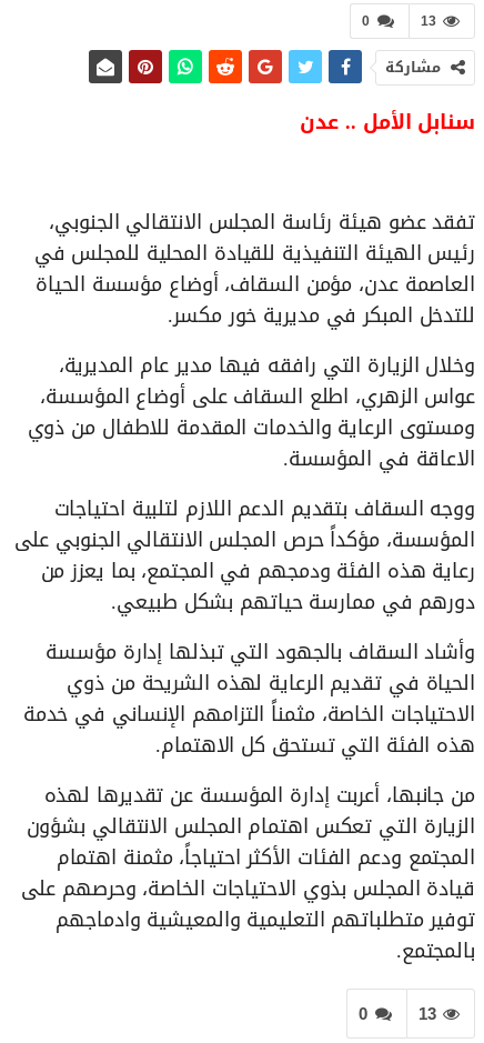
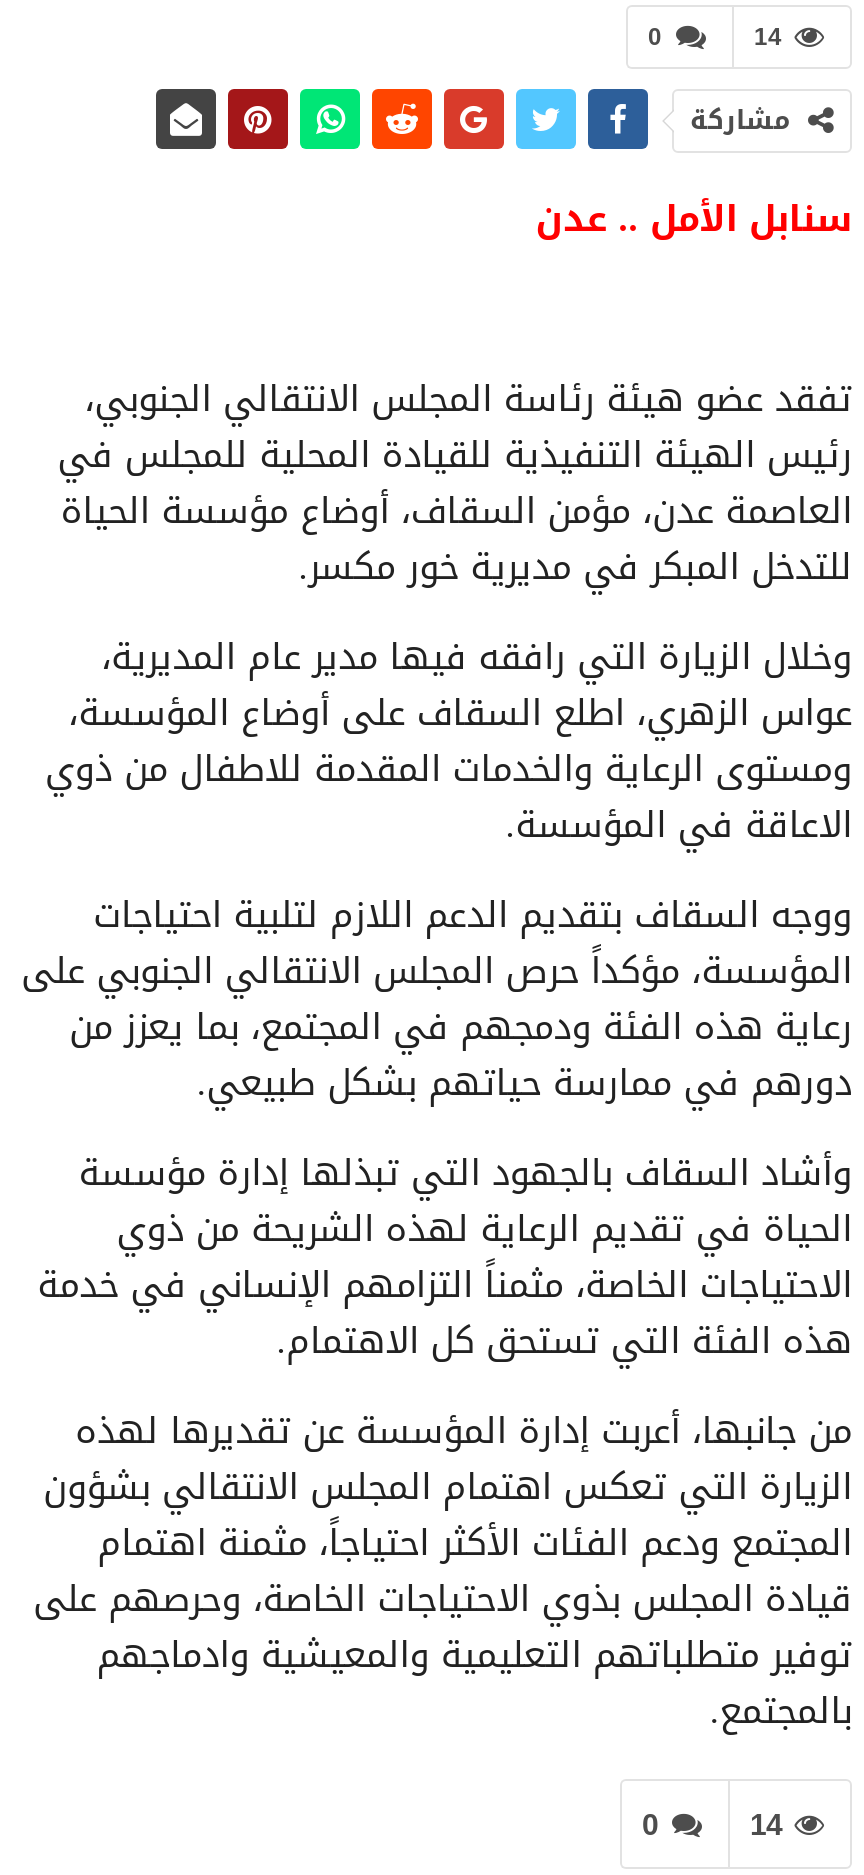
- 13
+ 14

- 13
+ 14
